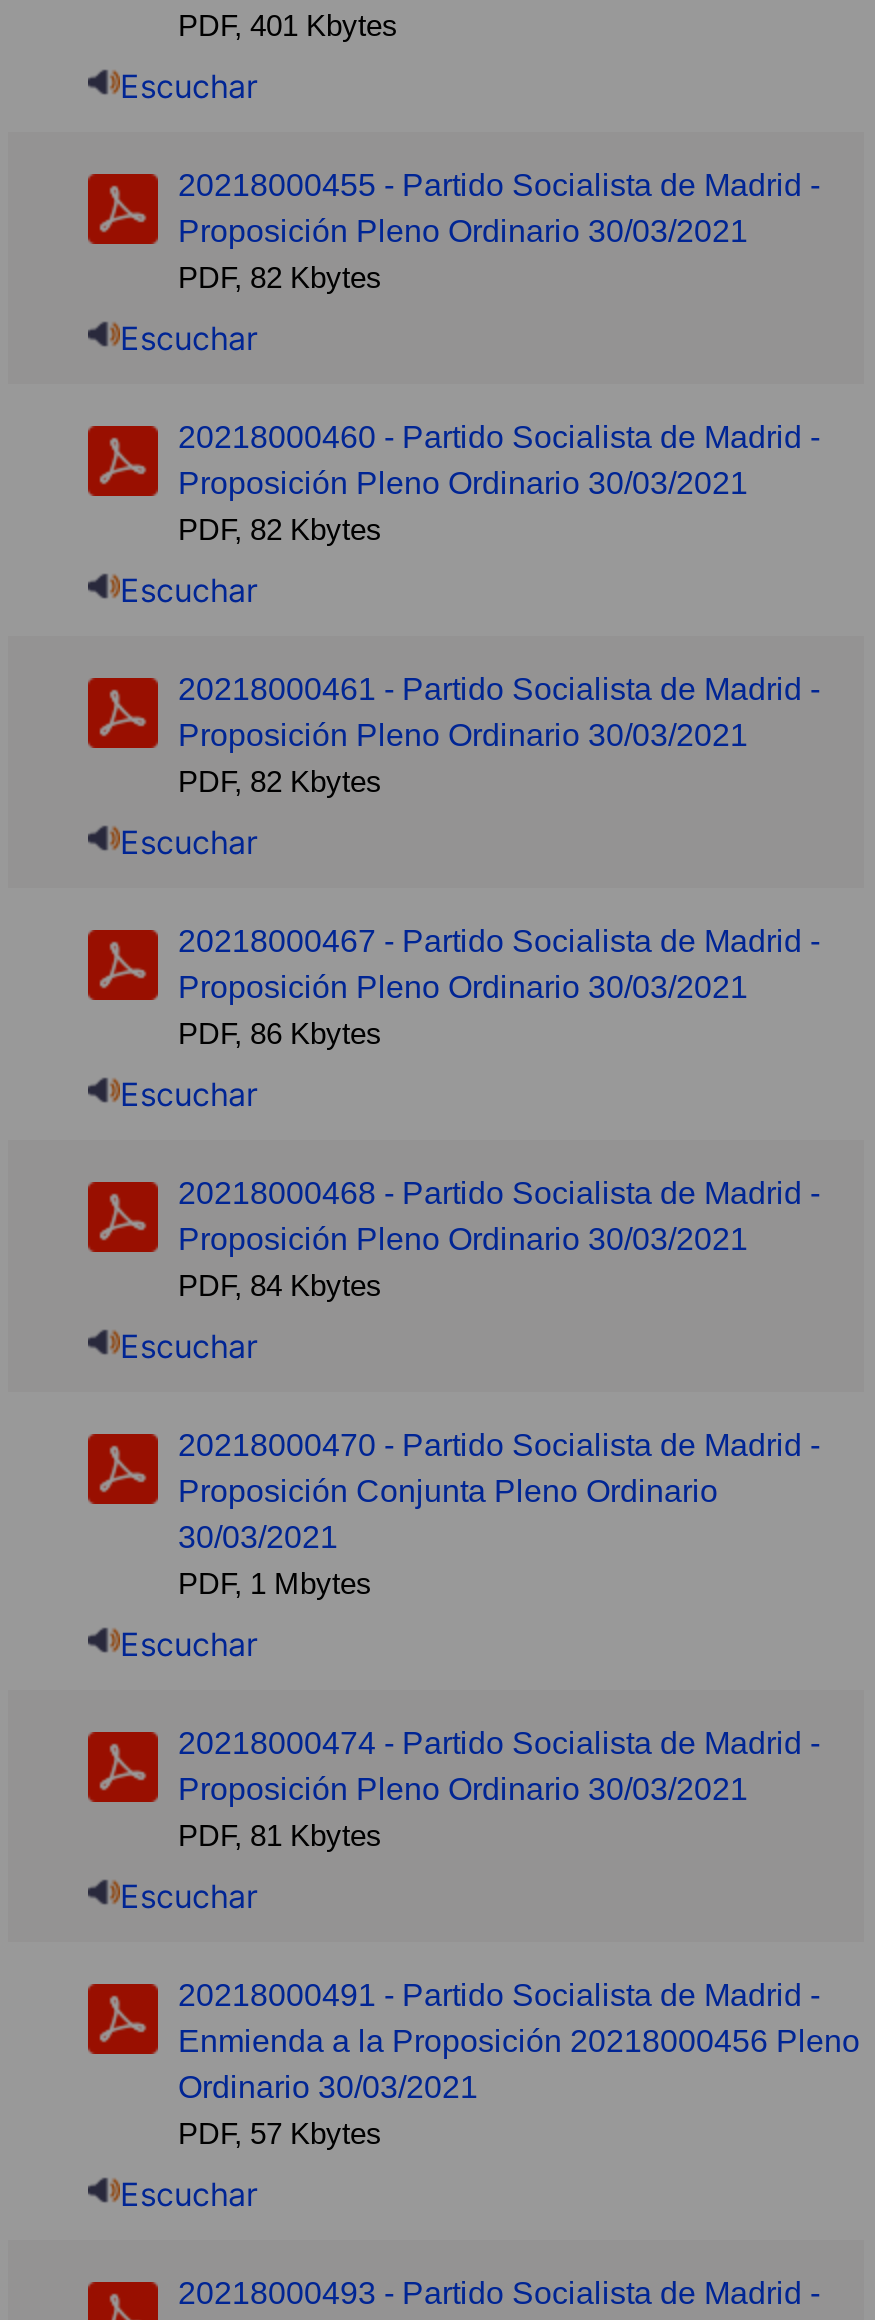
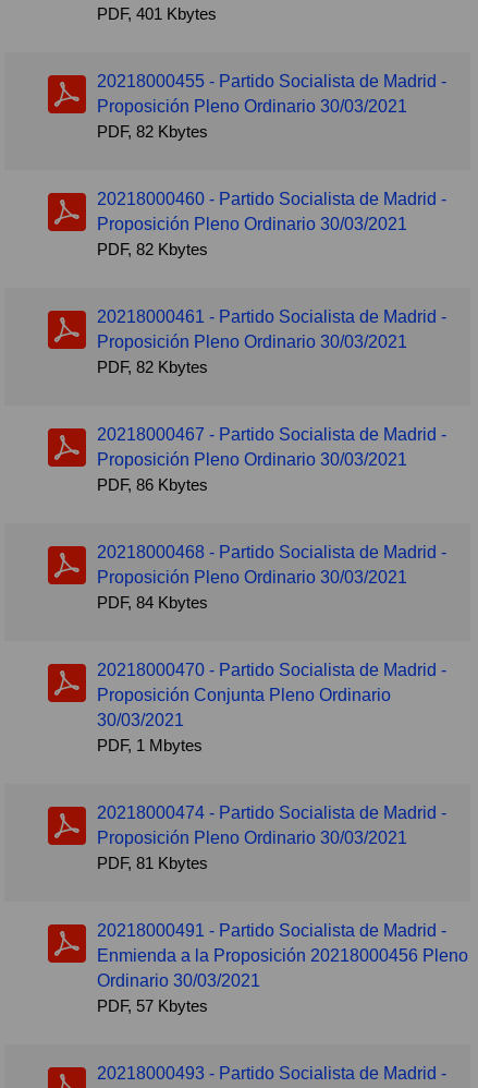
- Escuchar

- Escuchar

- Escuchar

- Escuchar

- Escuchar

- Escuchar

- Escuchar

- Escuchar

- Escuchar
